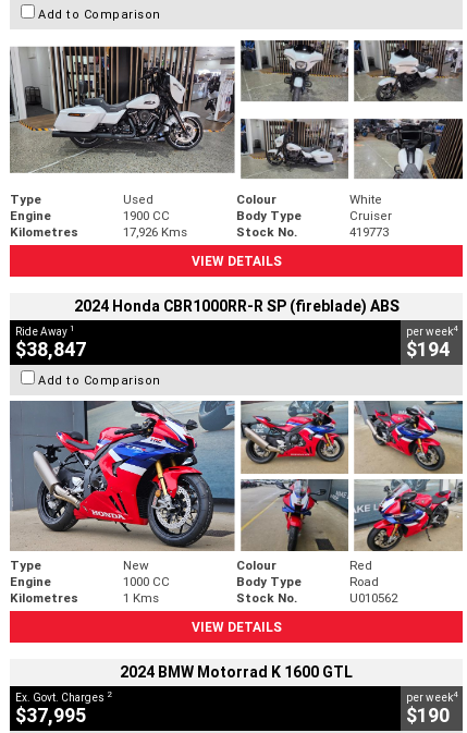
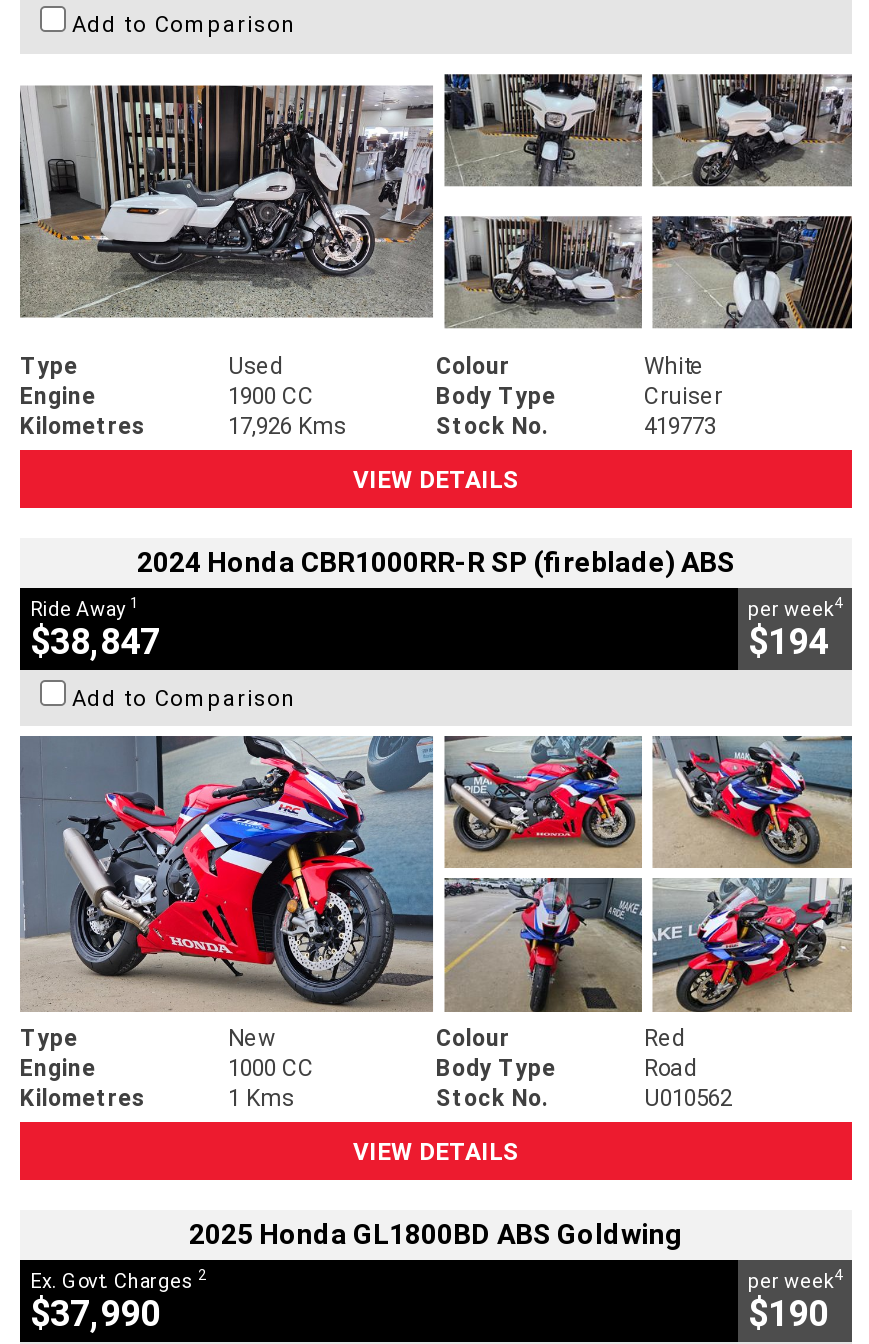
- 2024 BMW Motorrad K 1600 GTL
+ 2025 Honda GL1800BD ABS Goldwing

- $37,995
+ $37,990
